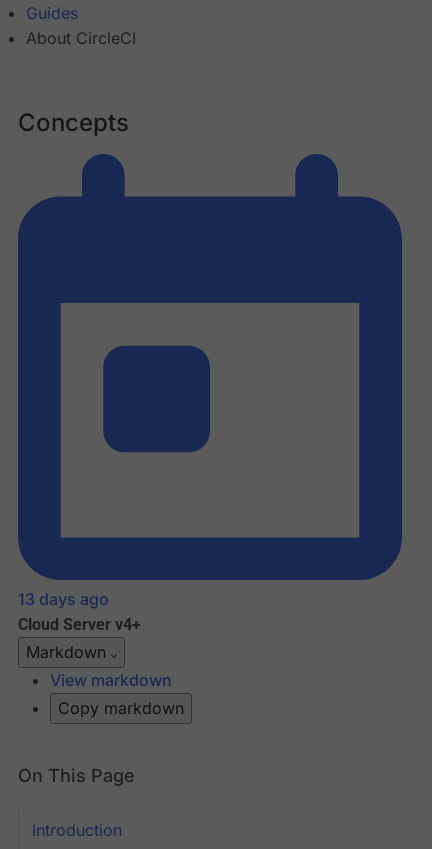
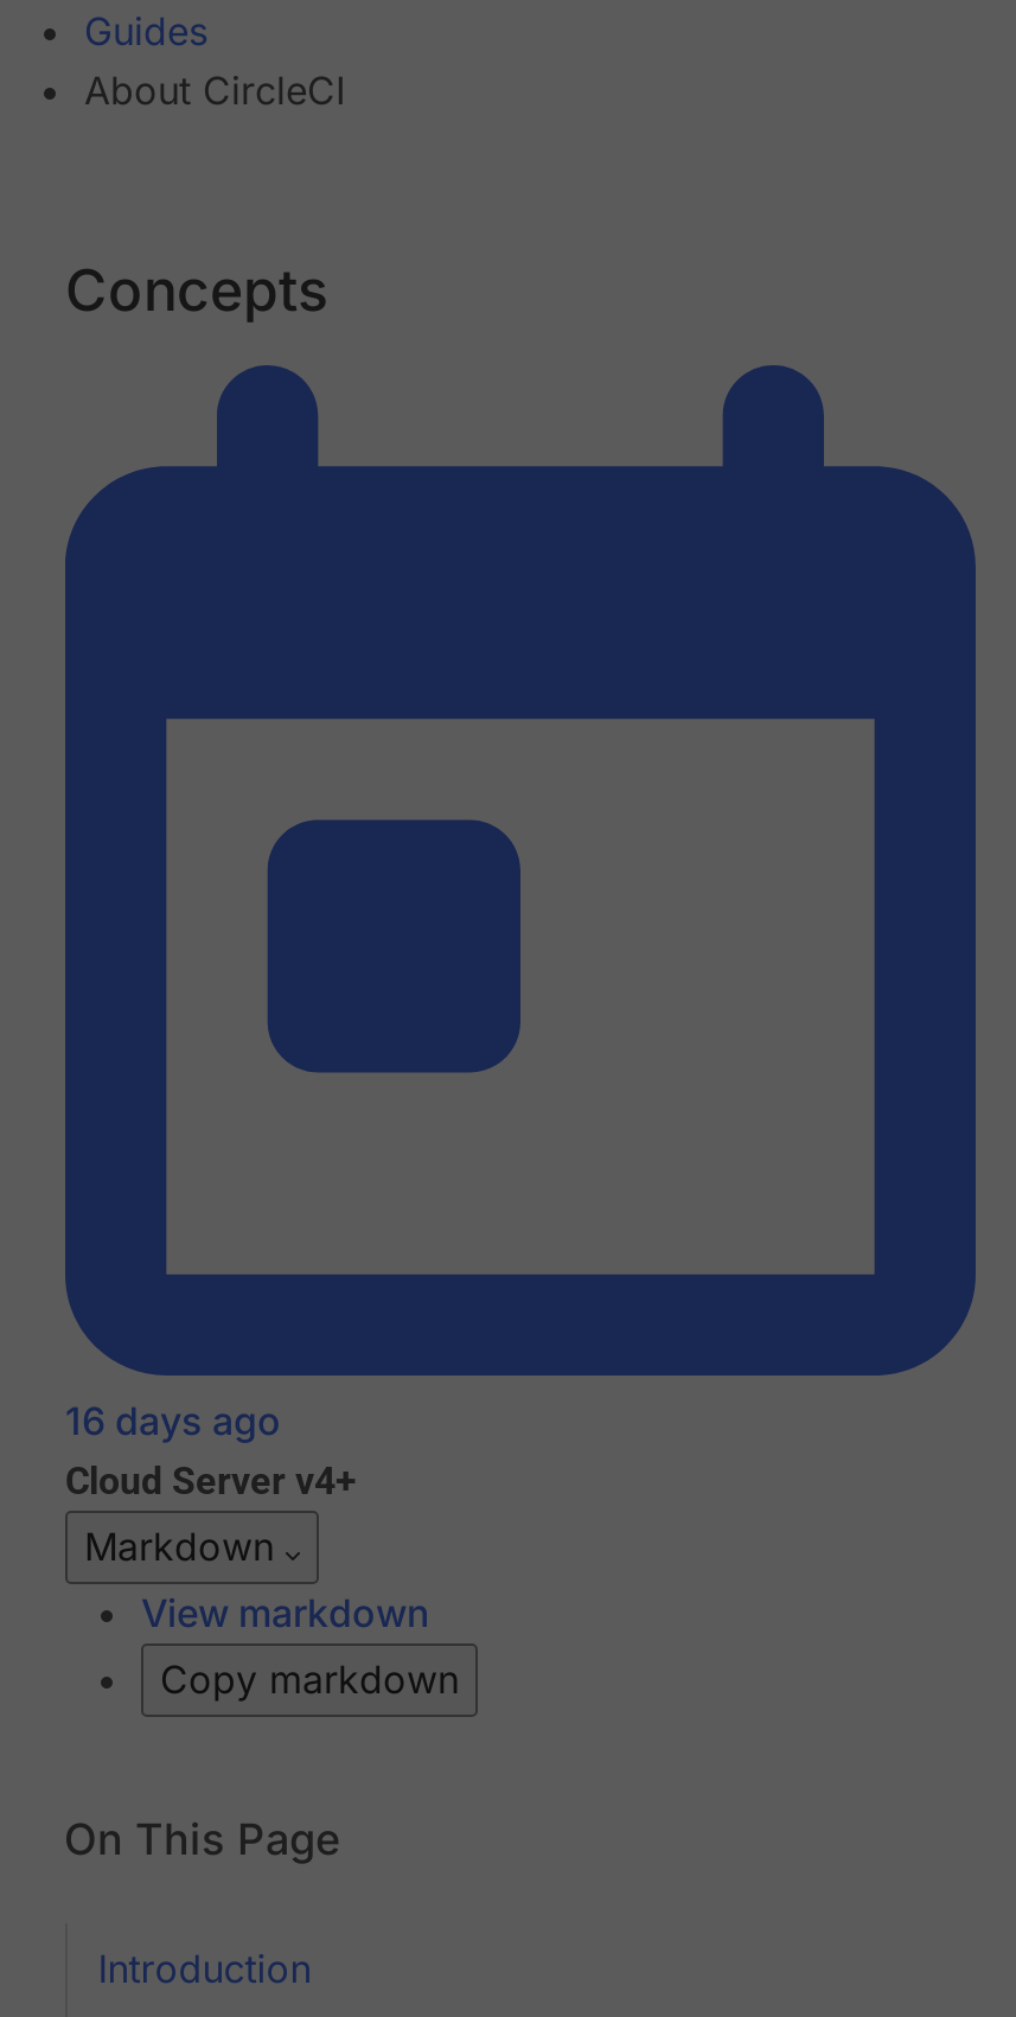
- 13 days ago
+ 16 days ago
